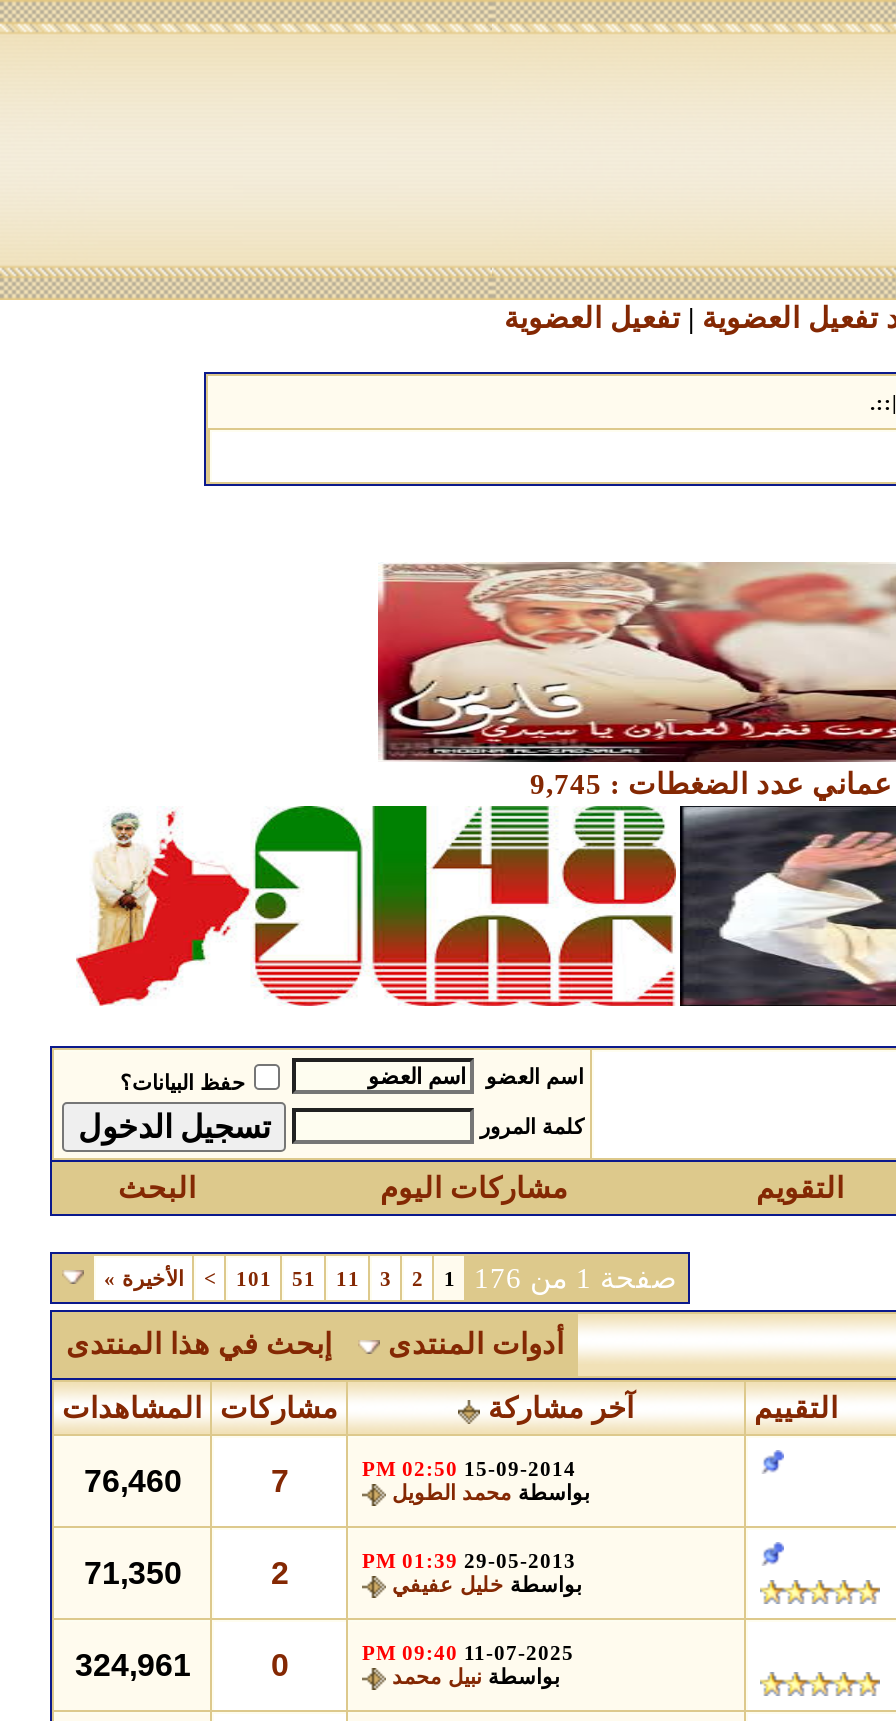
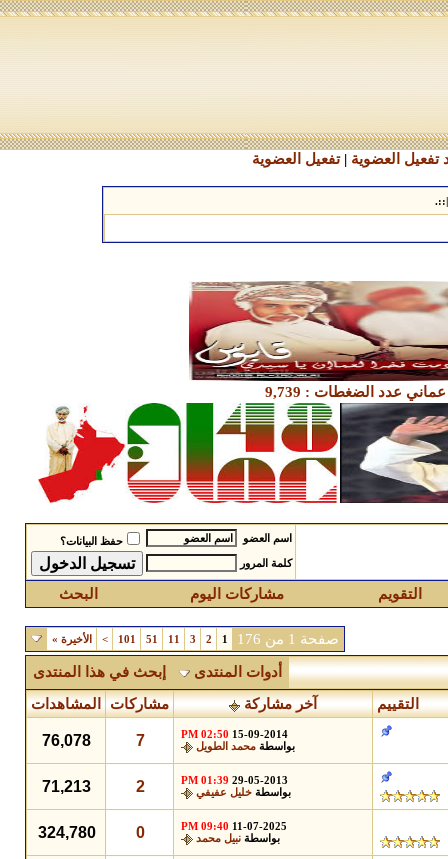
- 76,460
+ 76,078

- 71,350
+ 71,213

- 324,961
+ 324,780
